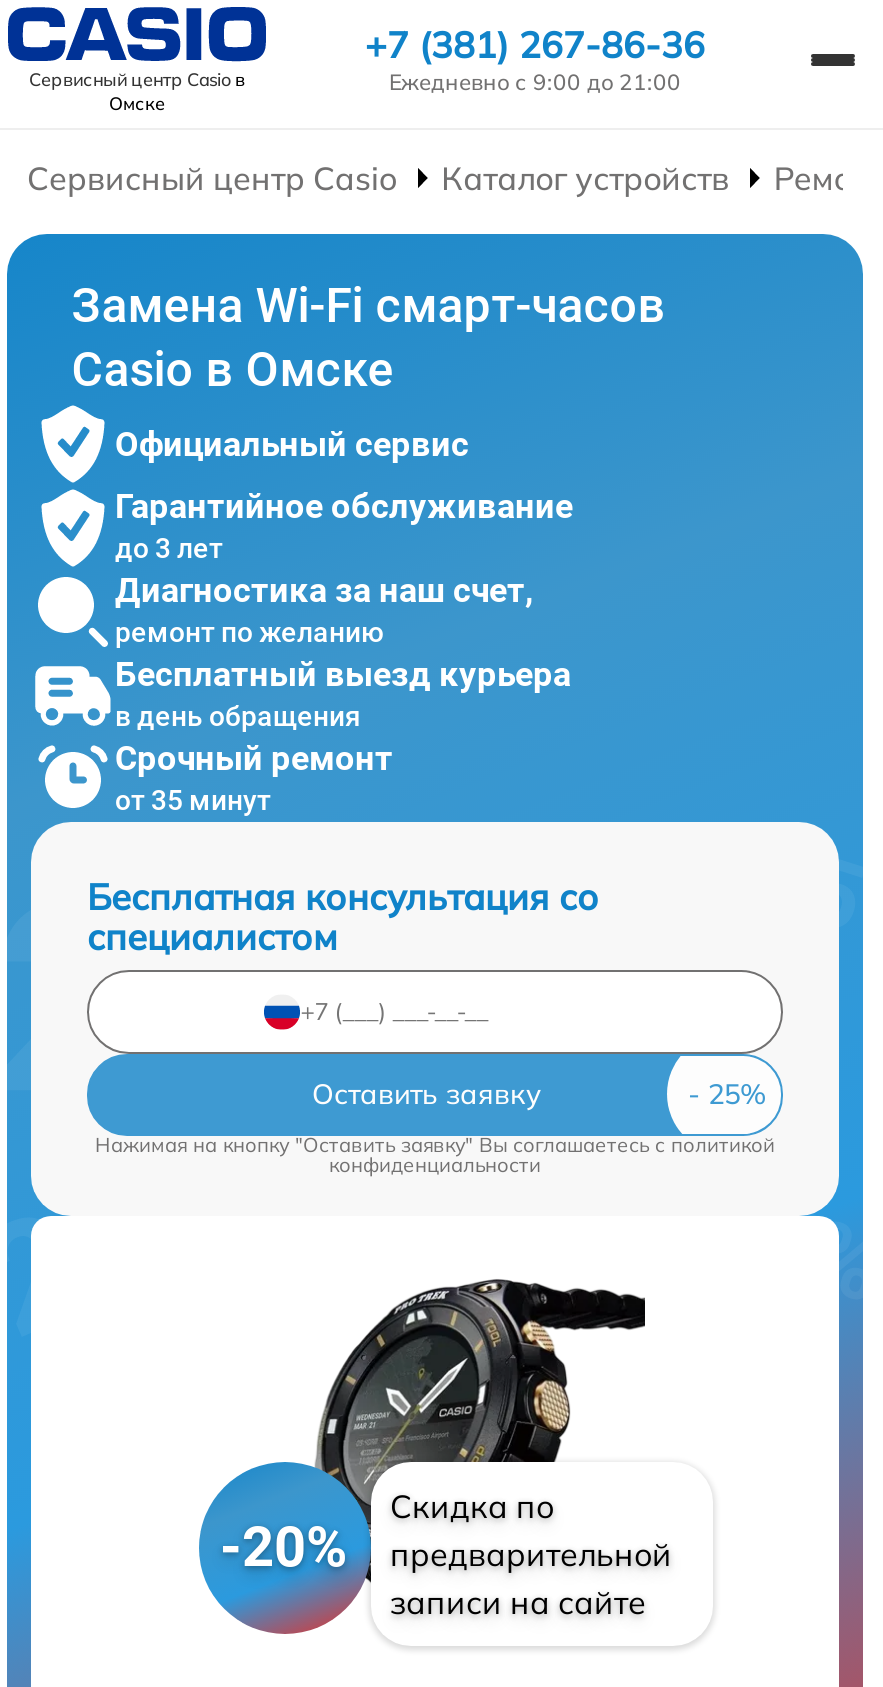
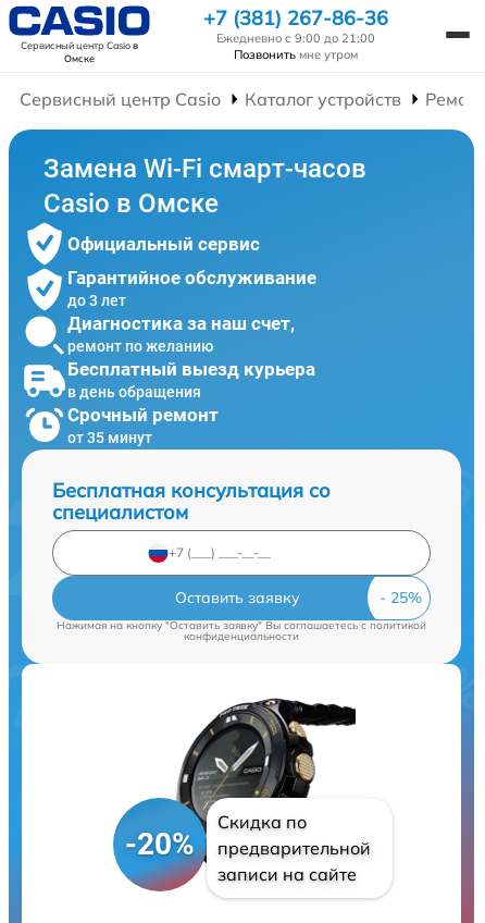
+ Позвонить мне утром
